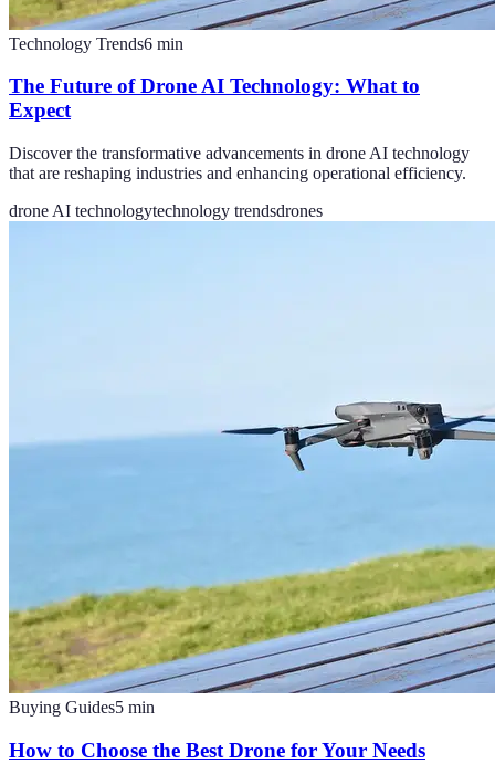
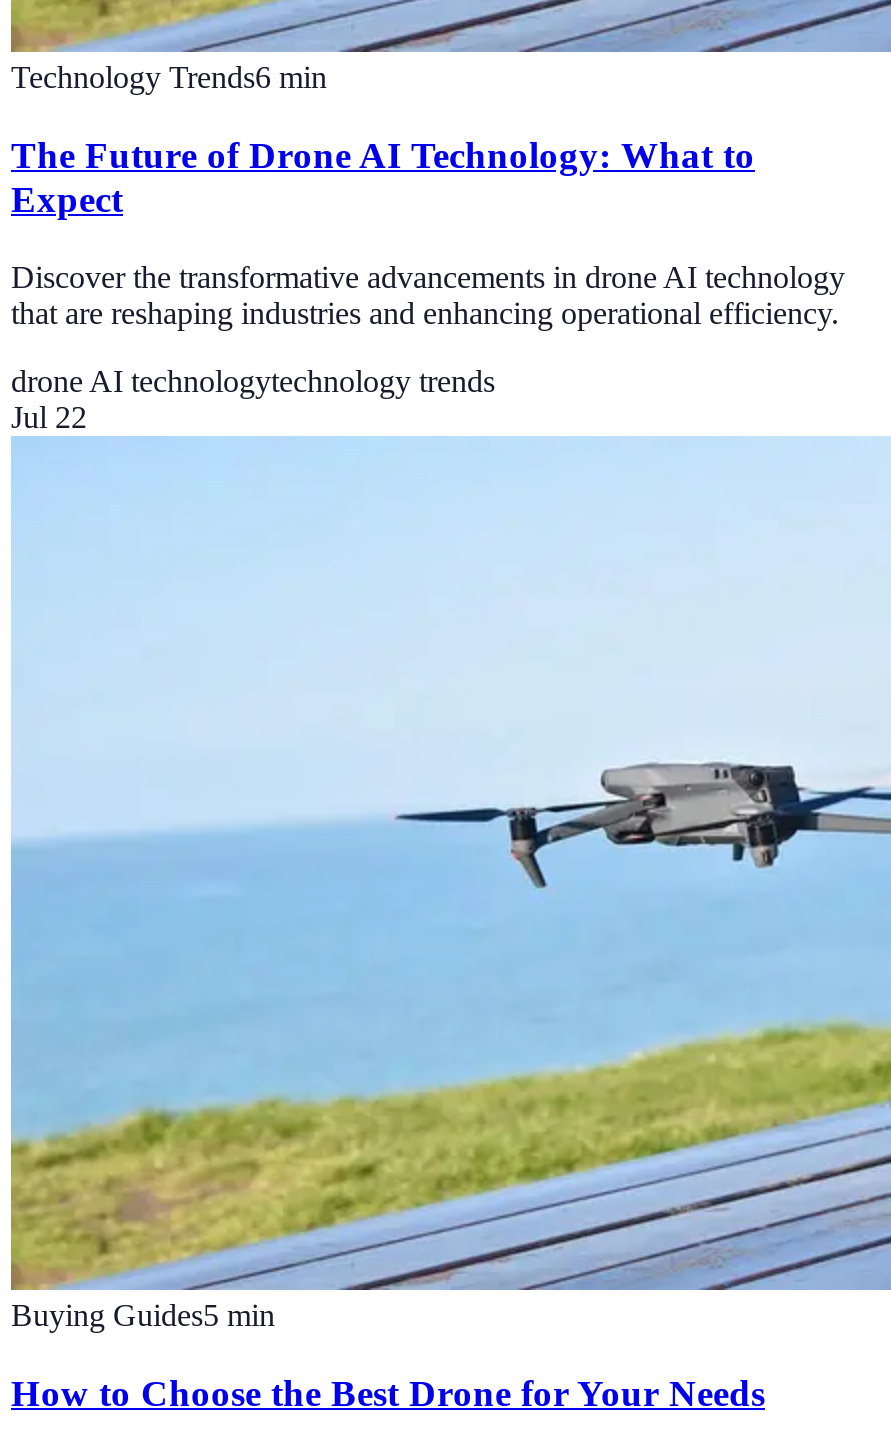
- drone AI technologytechnology trendsdrones
+ drone AI technologytechnology trends
+ Jul 22
